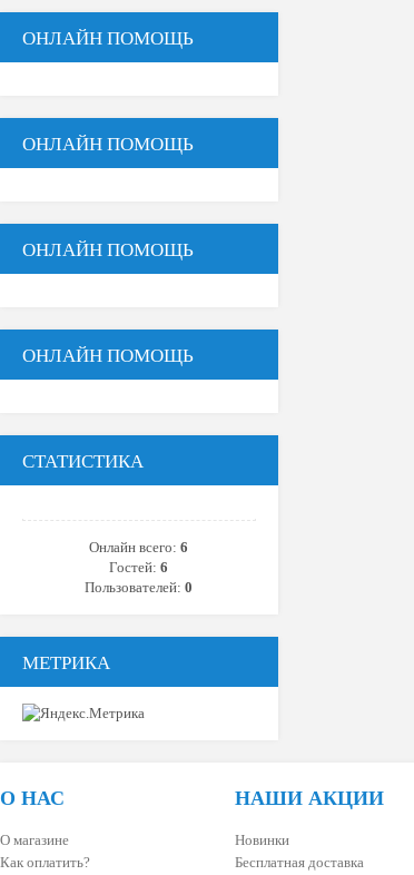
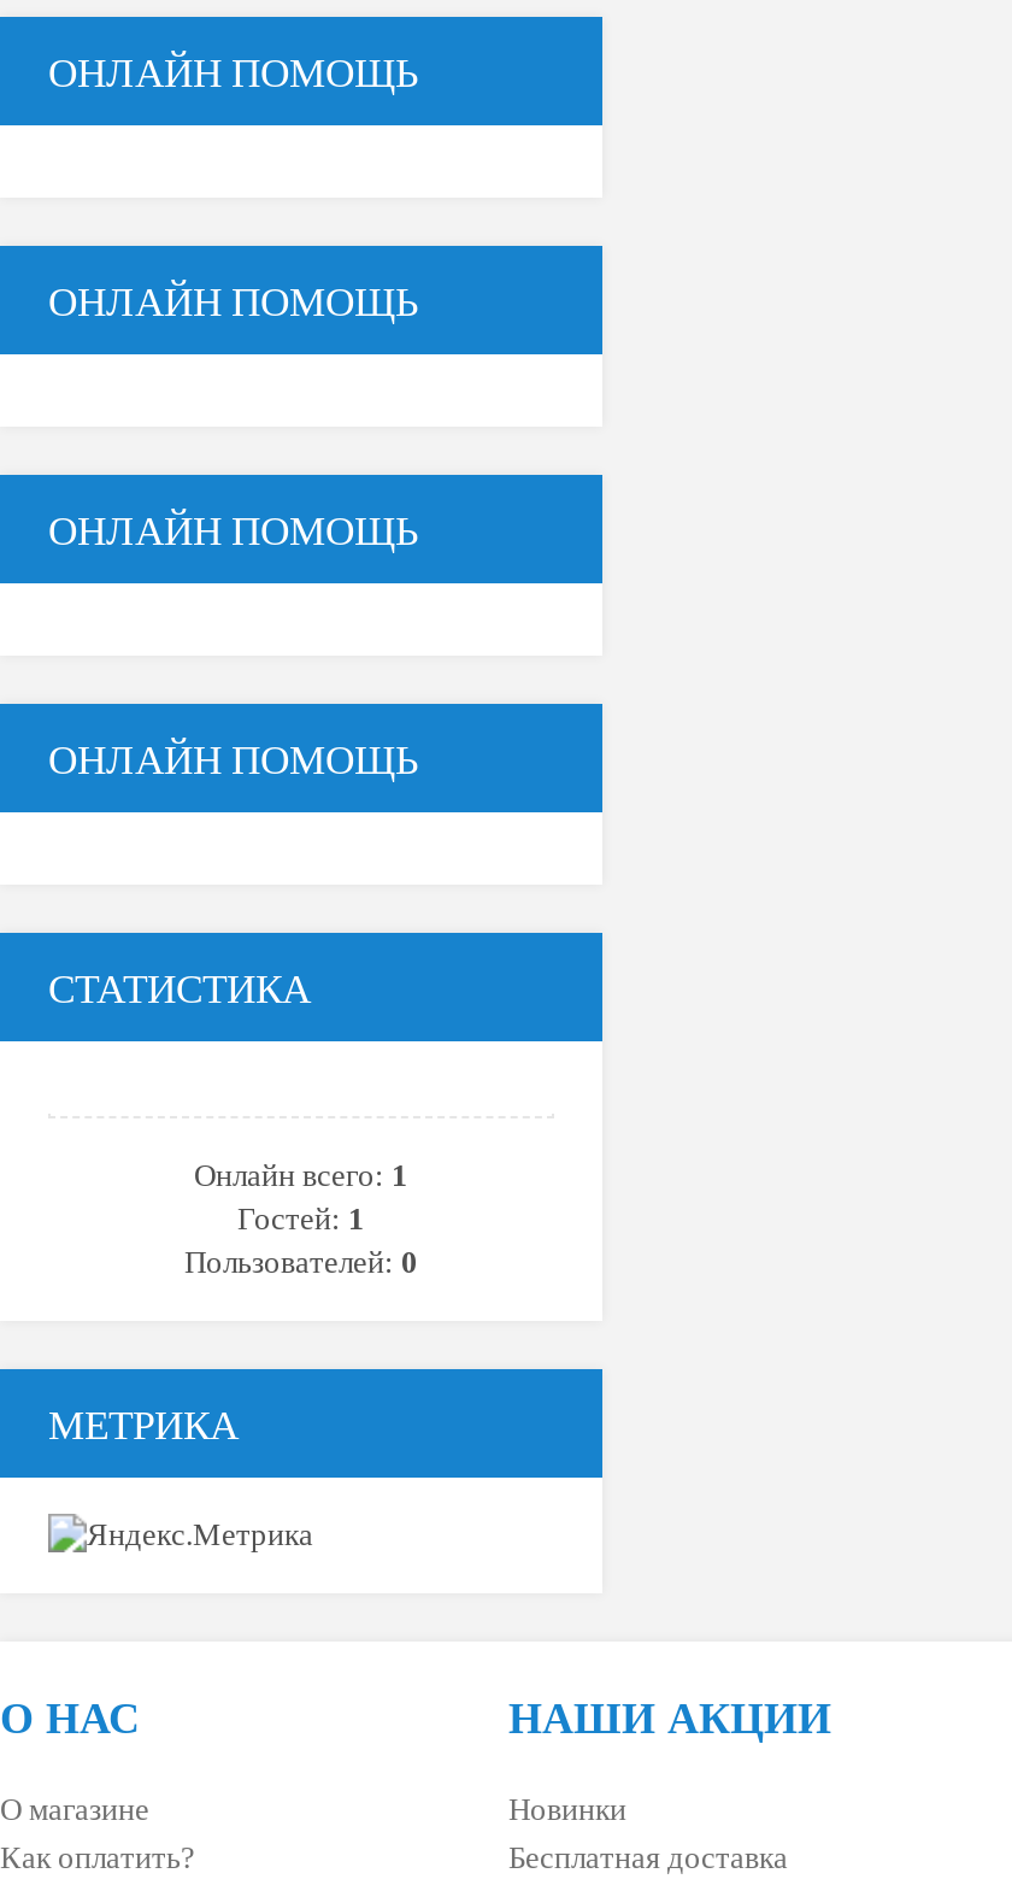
- Онлайн всего: 6
+ Онлайн всего: 1

- Гостей: 6
+ Гостей: 1
